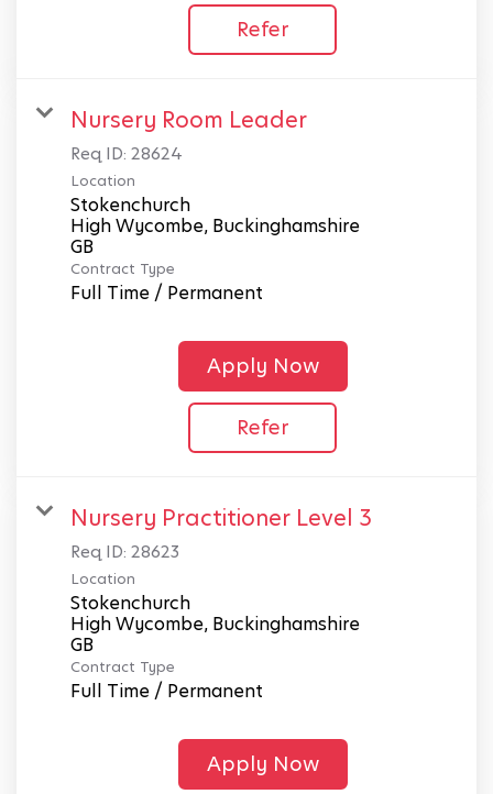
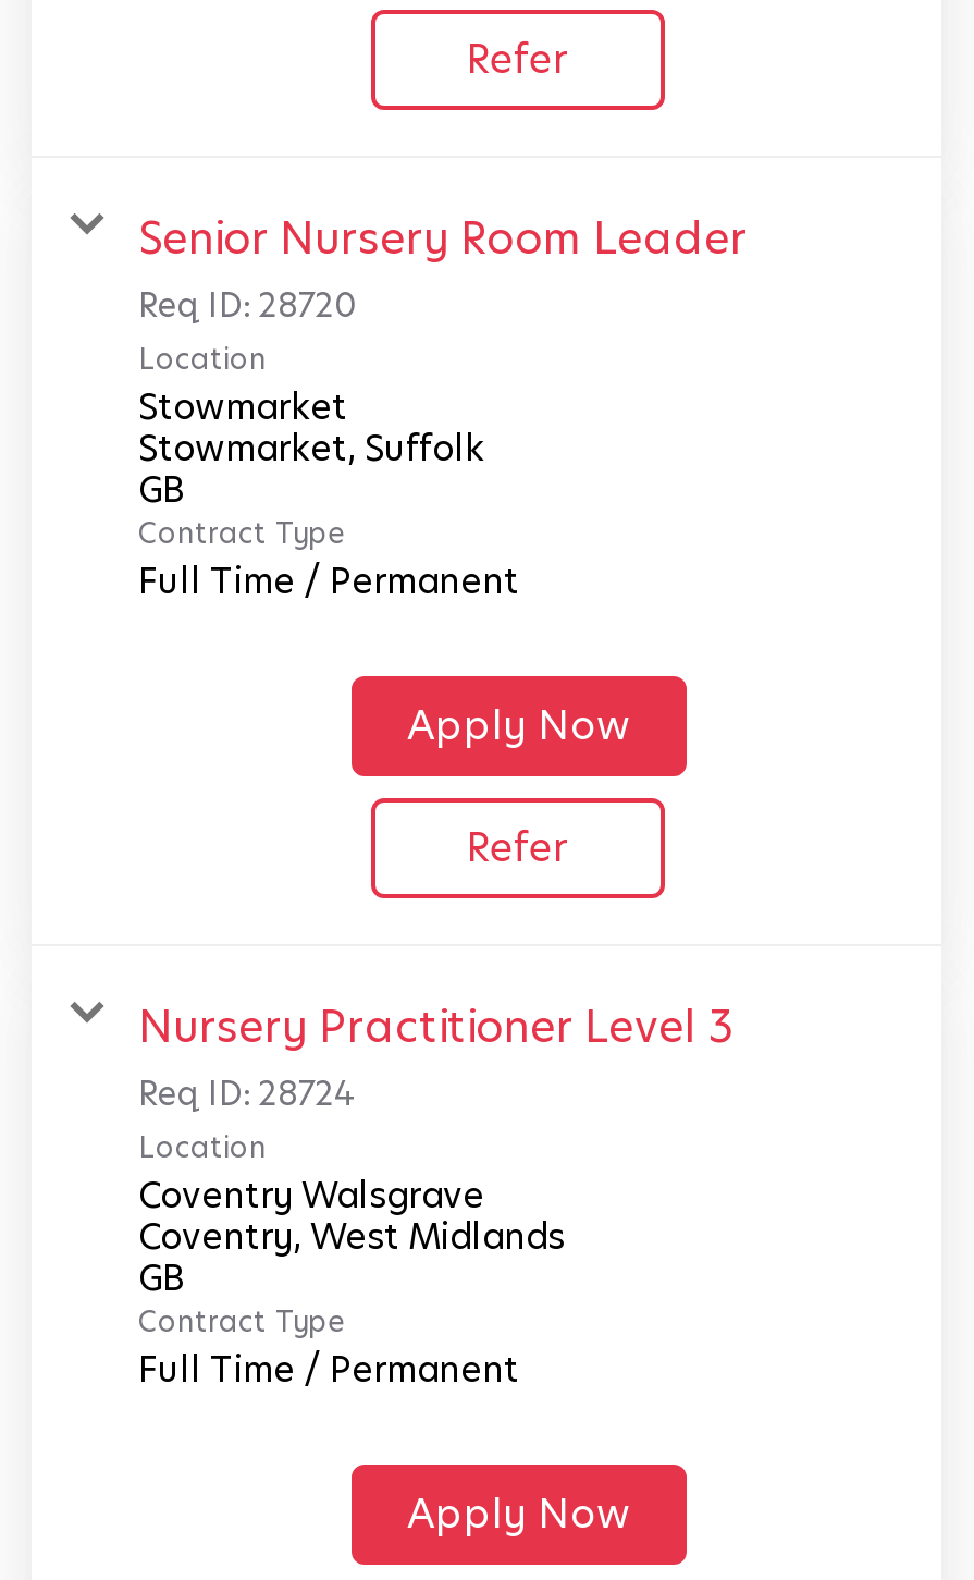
- Nursery Room Leader
- Req ID: 28624
+ Senior Nursery Room Leader
+ Req ID: 28720

- Stokenchurch
- High Wycombe, Buckinghamshire
+ Stowmarket
+ Stowmarket, Suffolk

- Req ID: 28623
+ Req ID: 28724

- Stokenchurch
- High Wycombe, Buckinghamshire
+ Coventry Walsgrave
+ Coventry, West Midlands
